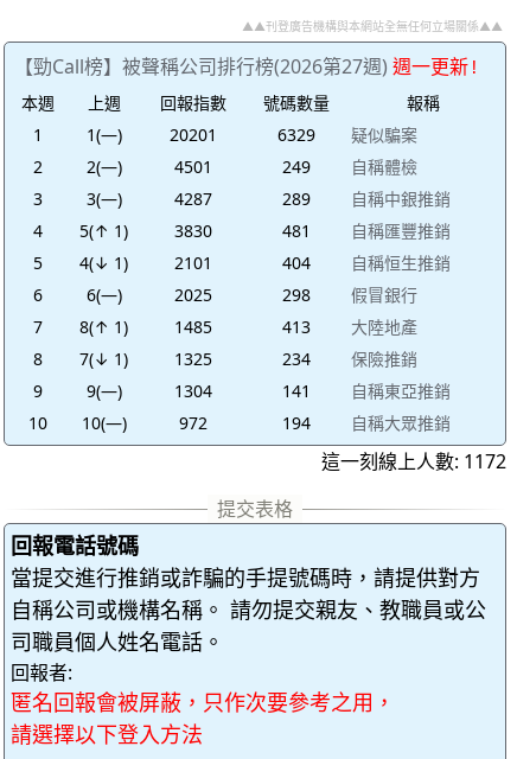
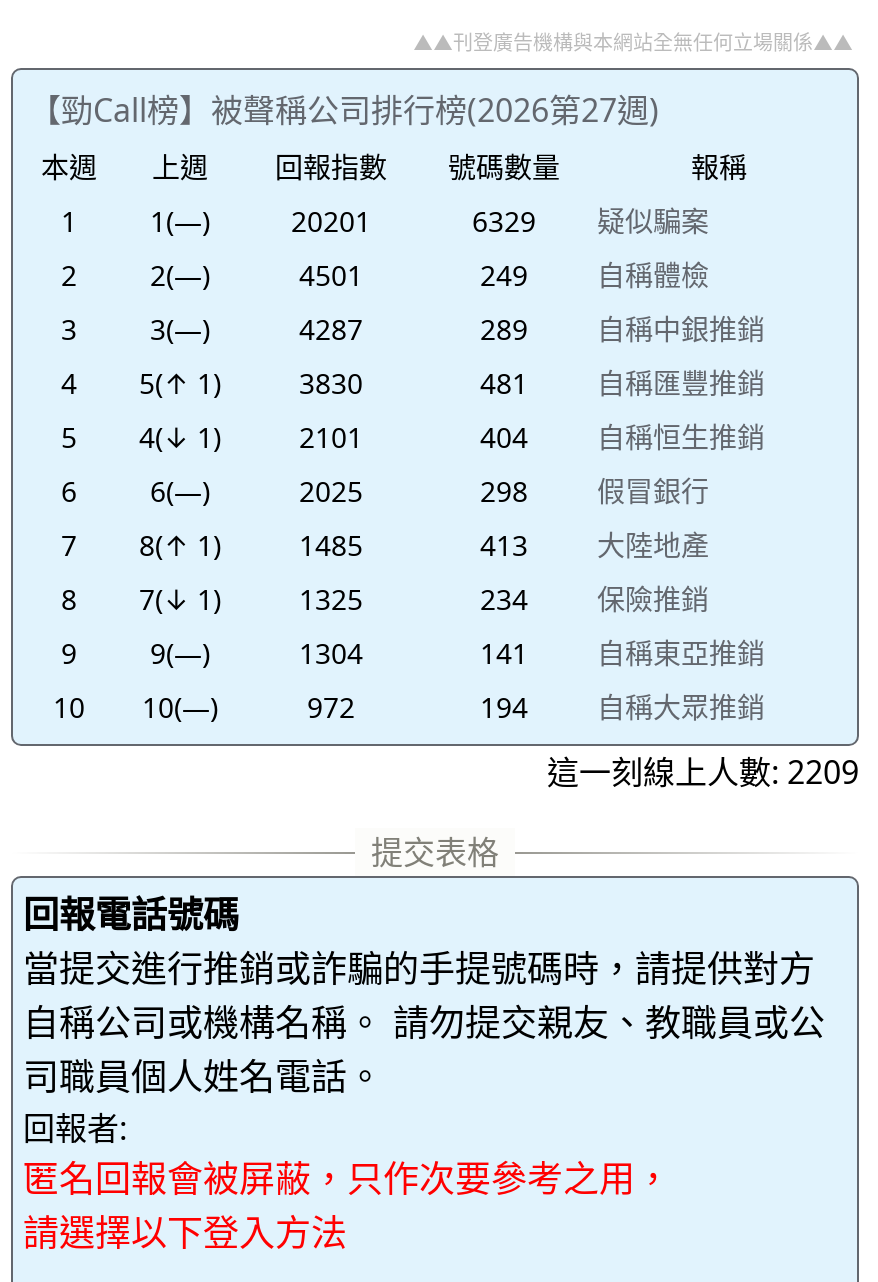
- 【勁Call榜】被聲稱公司排行榜(2026第27週) 週一更新!
+ 【勁Call榜】被聲稱公司排行榜(2026第27週)

- 這一刻線上人數: 1172
+ 這一刻線上人數: 2209
